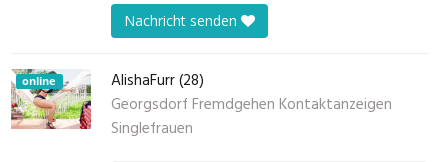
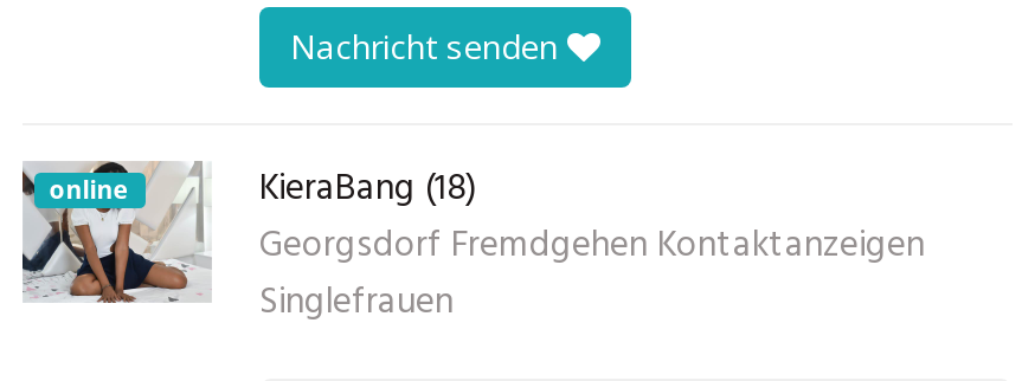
- [image]
- AlishaFurr (28)
+ [image]
+ KieraBang (18)
